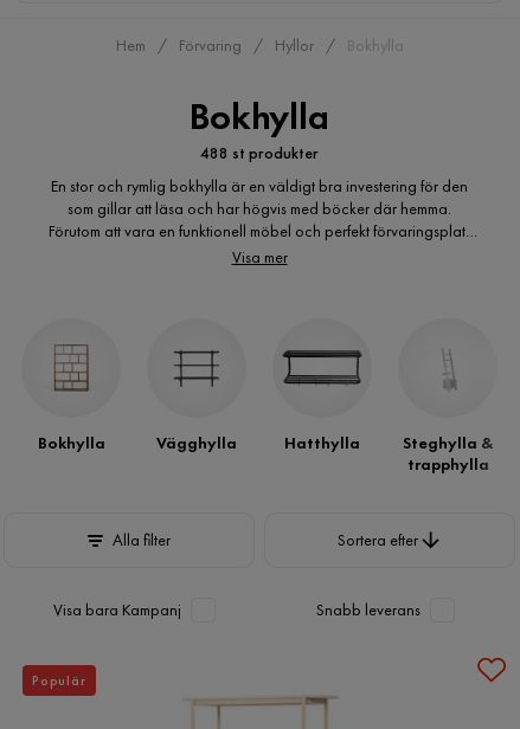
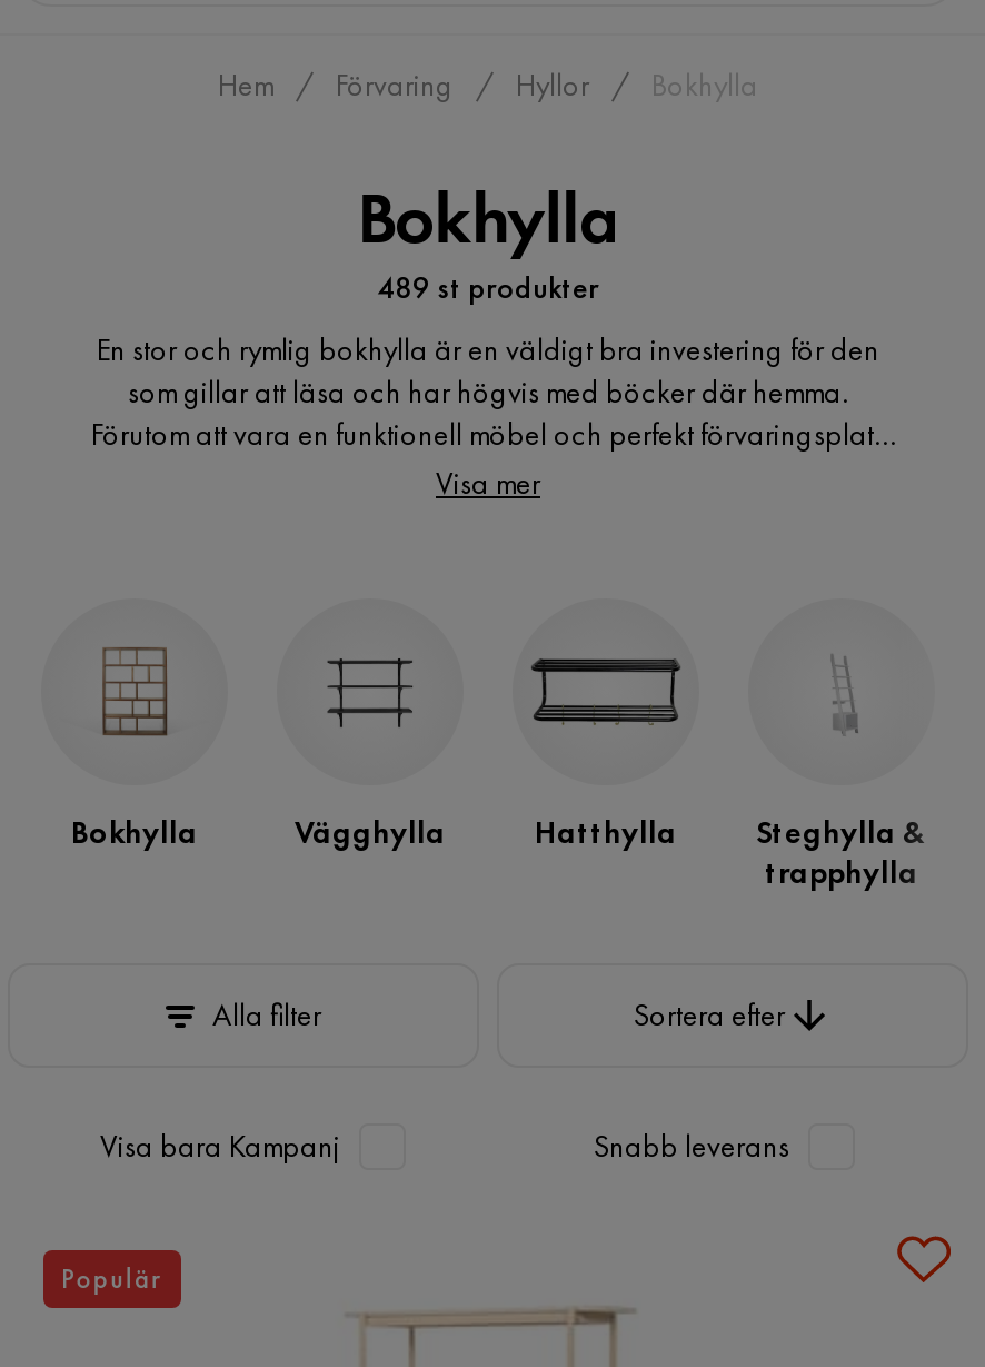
- 488 st produkter
+ 489 st produkter
